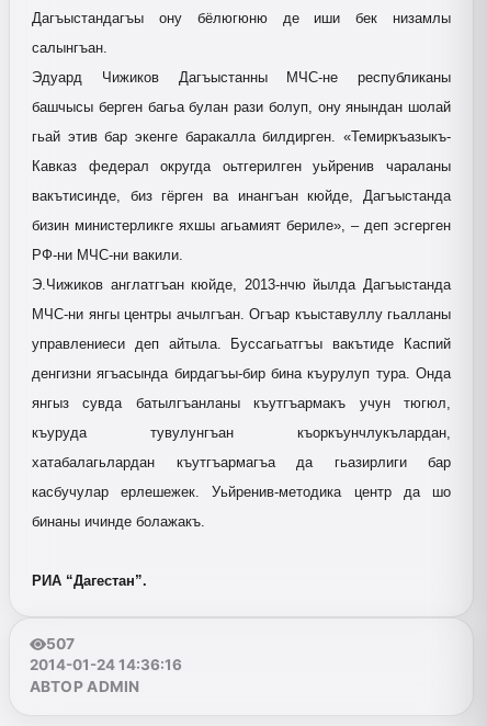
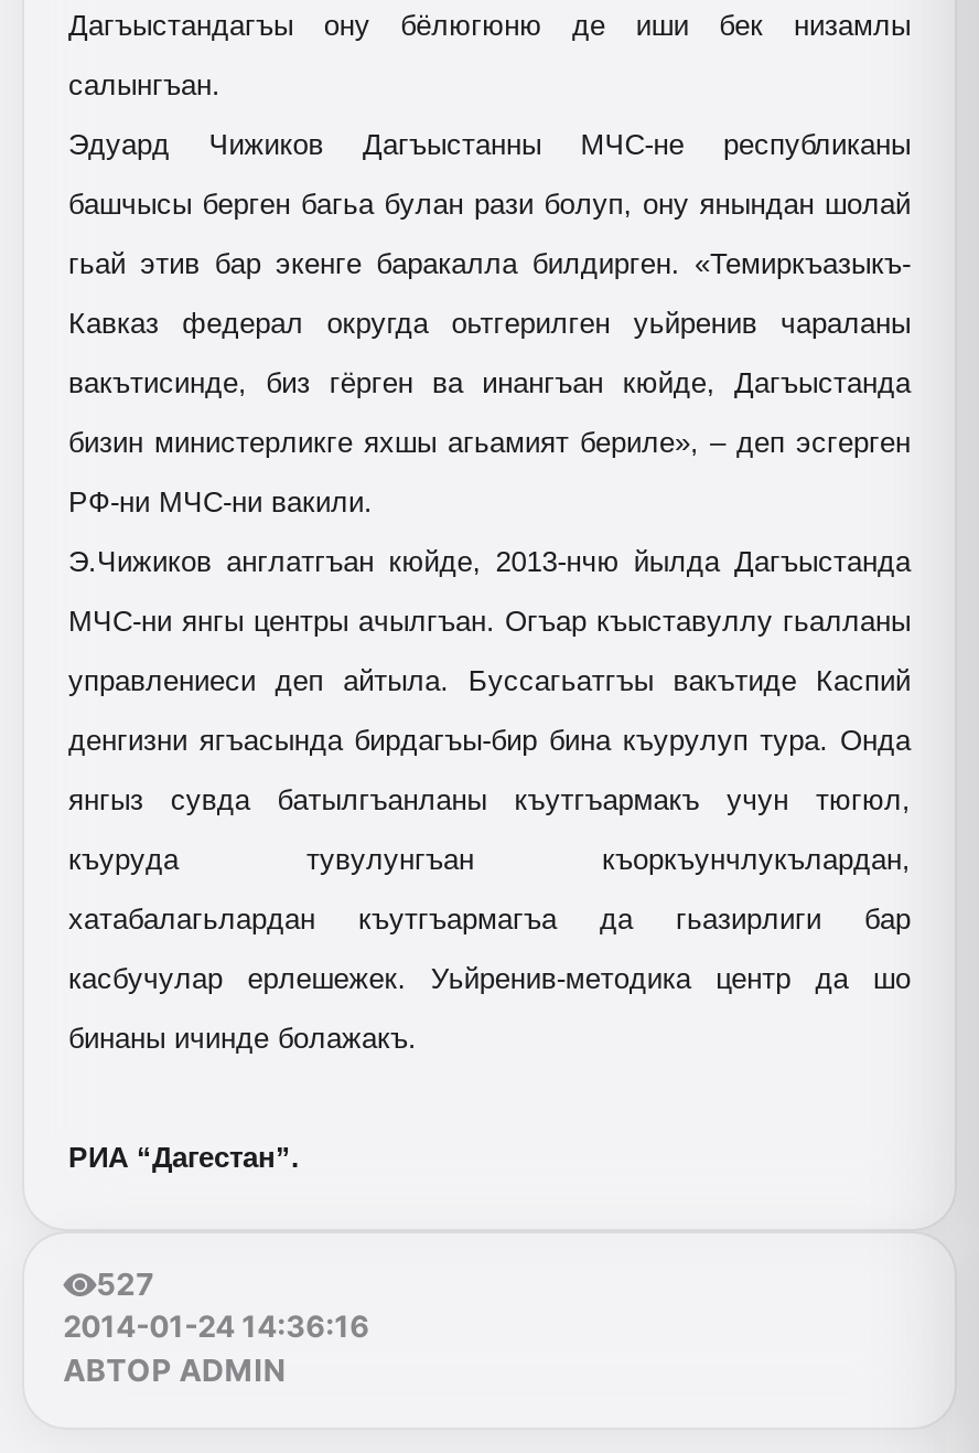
- 507
+ 527
